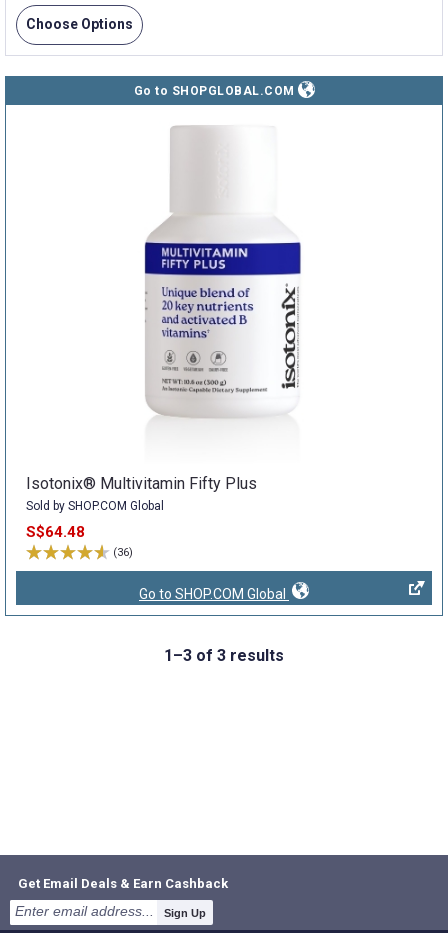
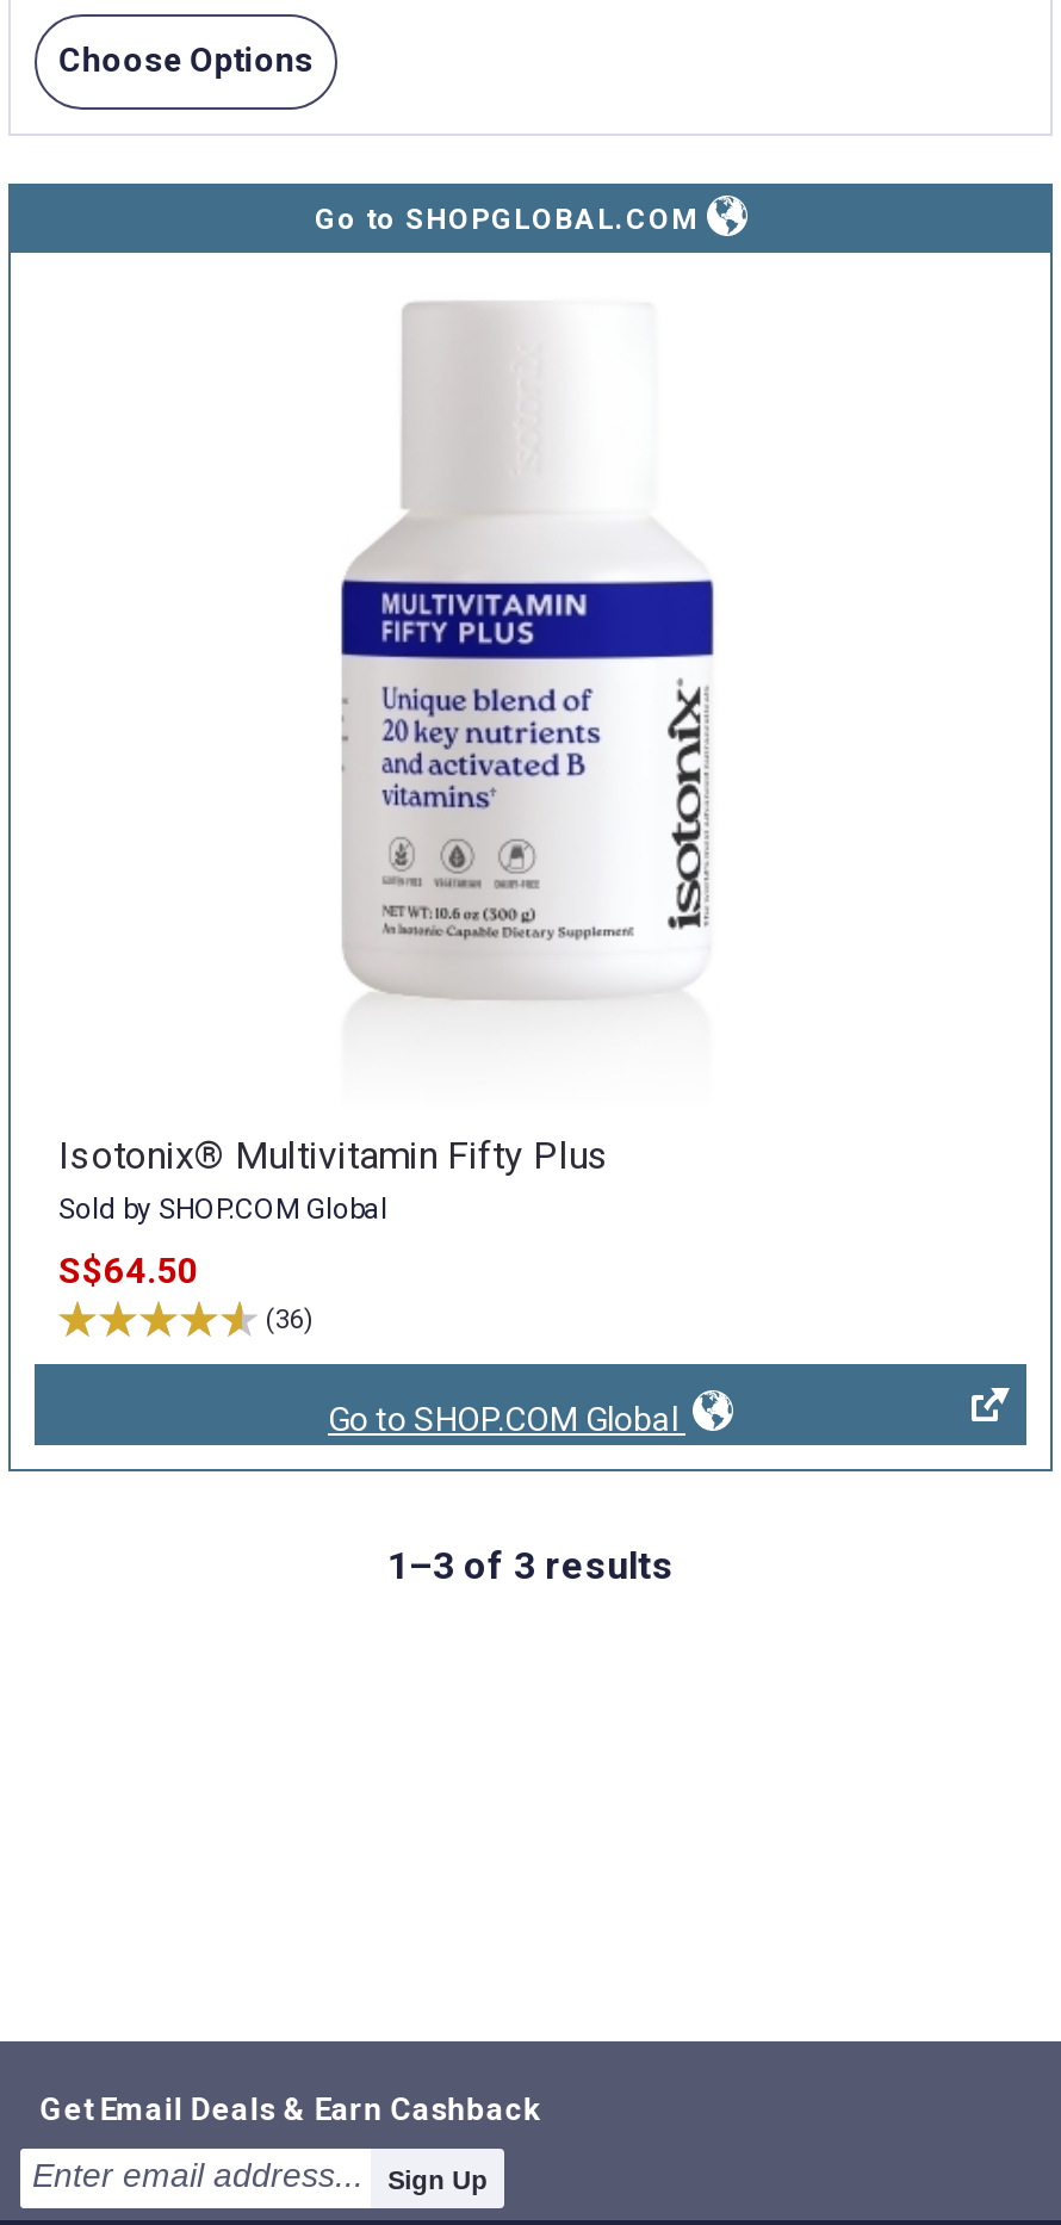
- S$64.48
+ S$64.50
